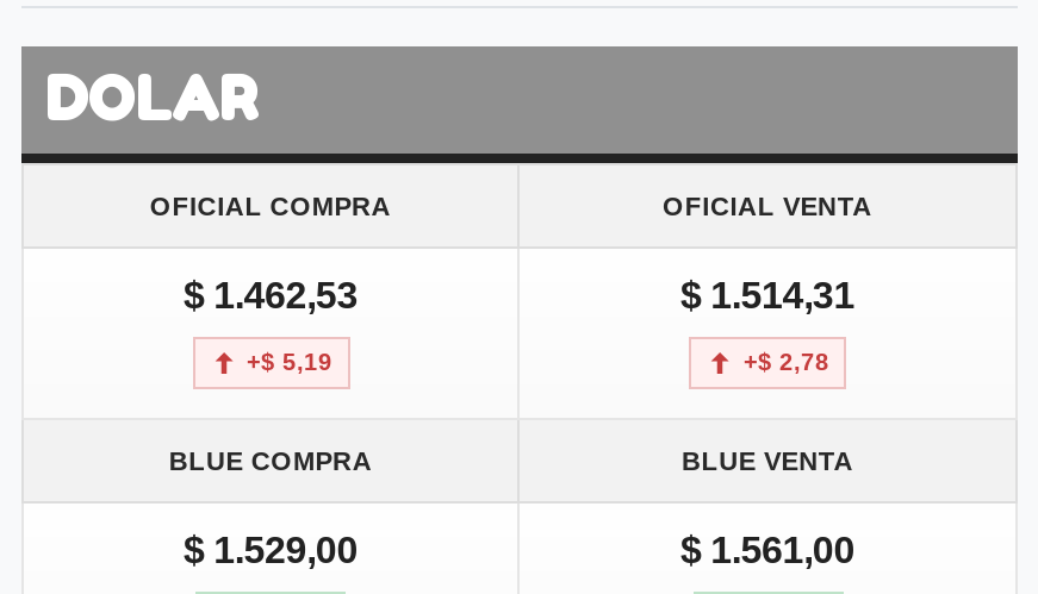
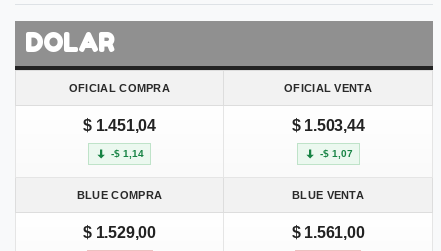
- $ 1.462,53
+ $ 1.451,04

- $ 1.514,31
+ $ 1.503,44

- +$ 5,19
+ -$ 1,14

- +$ 2,78
+ -$ 1,07
